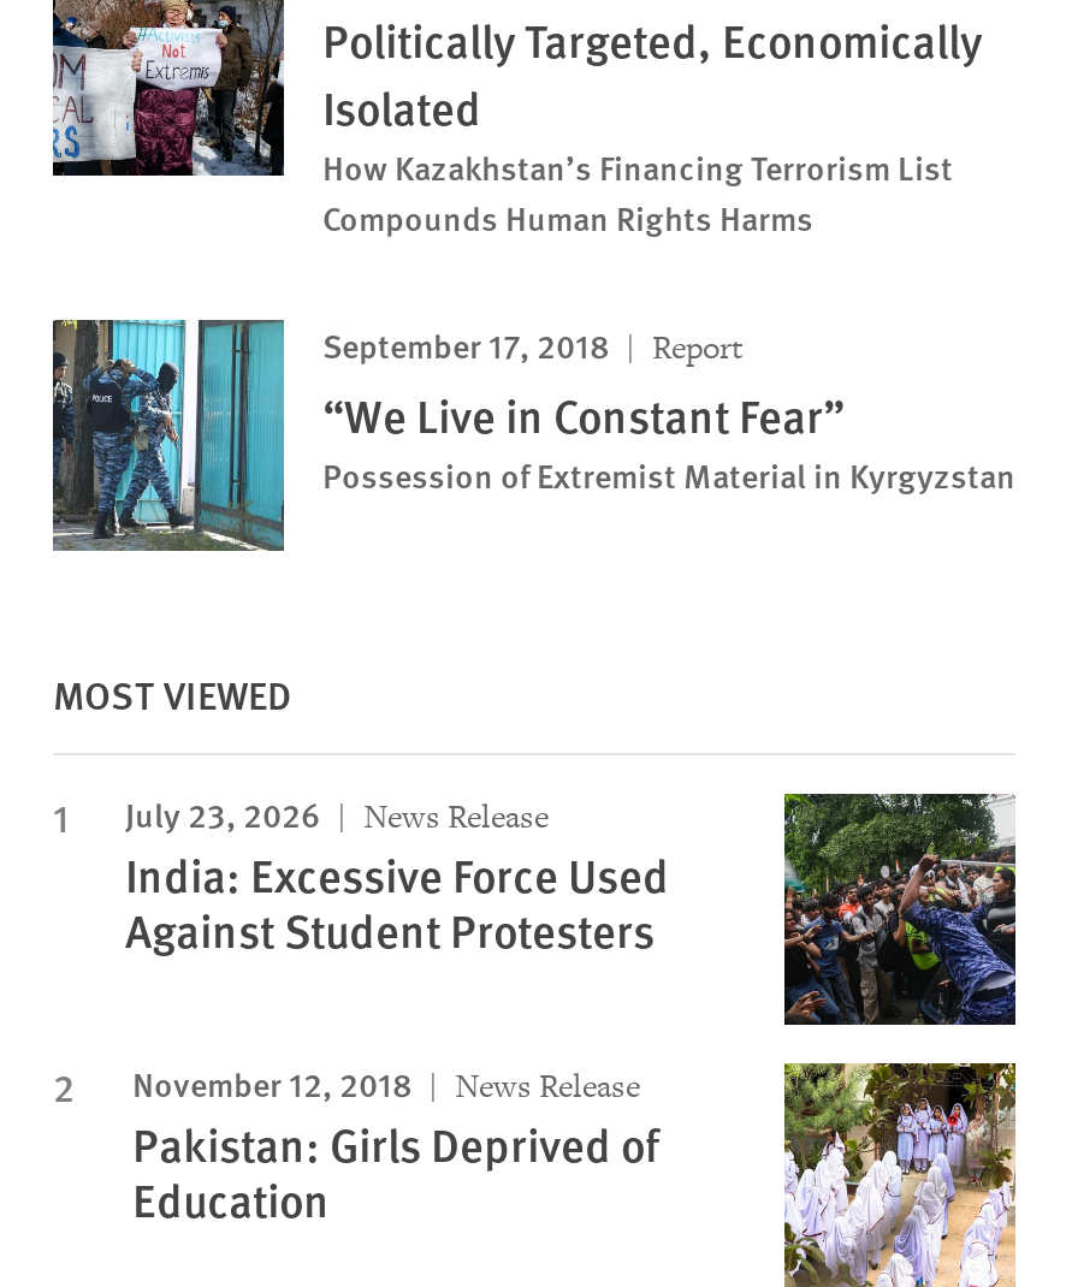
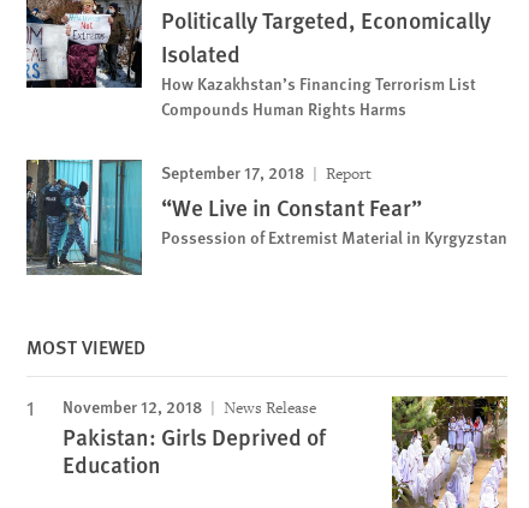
- July 23, 2026
- News Release
- India: Excessive Force Used
- Against Student Protesters

- [image]
